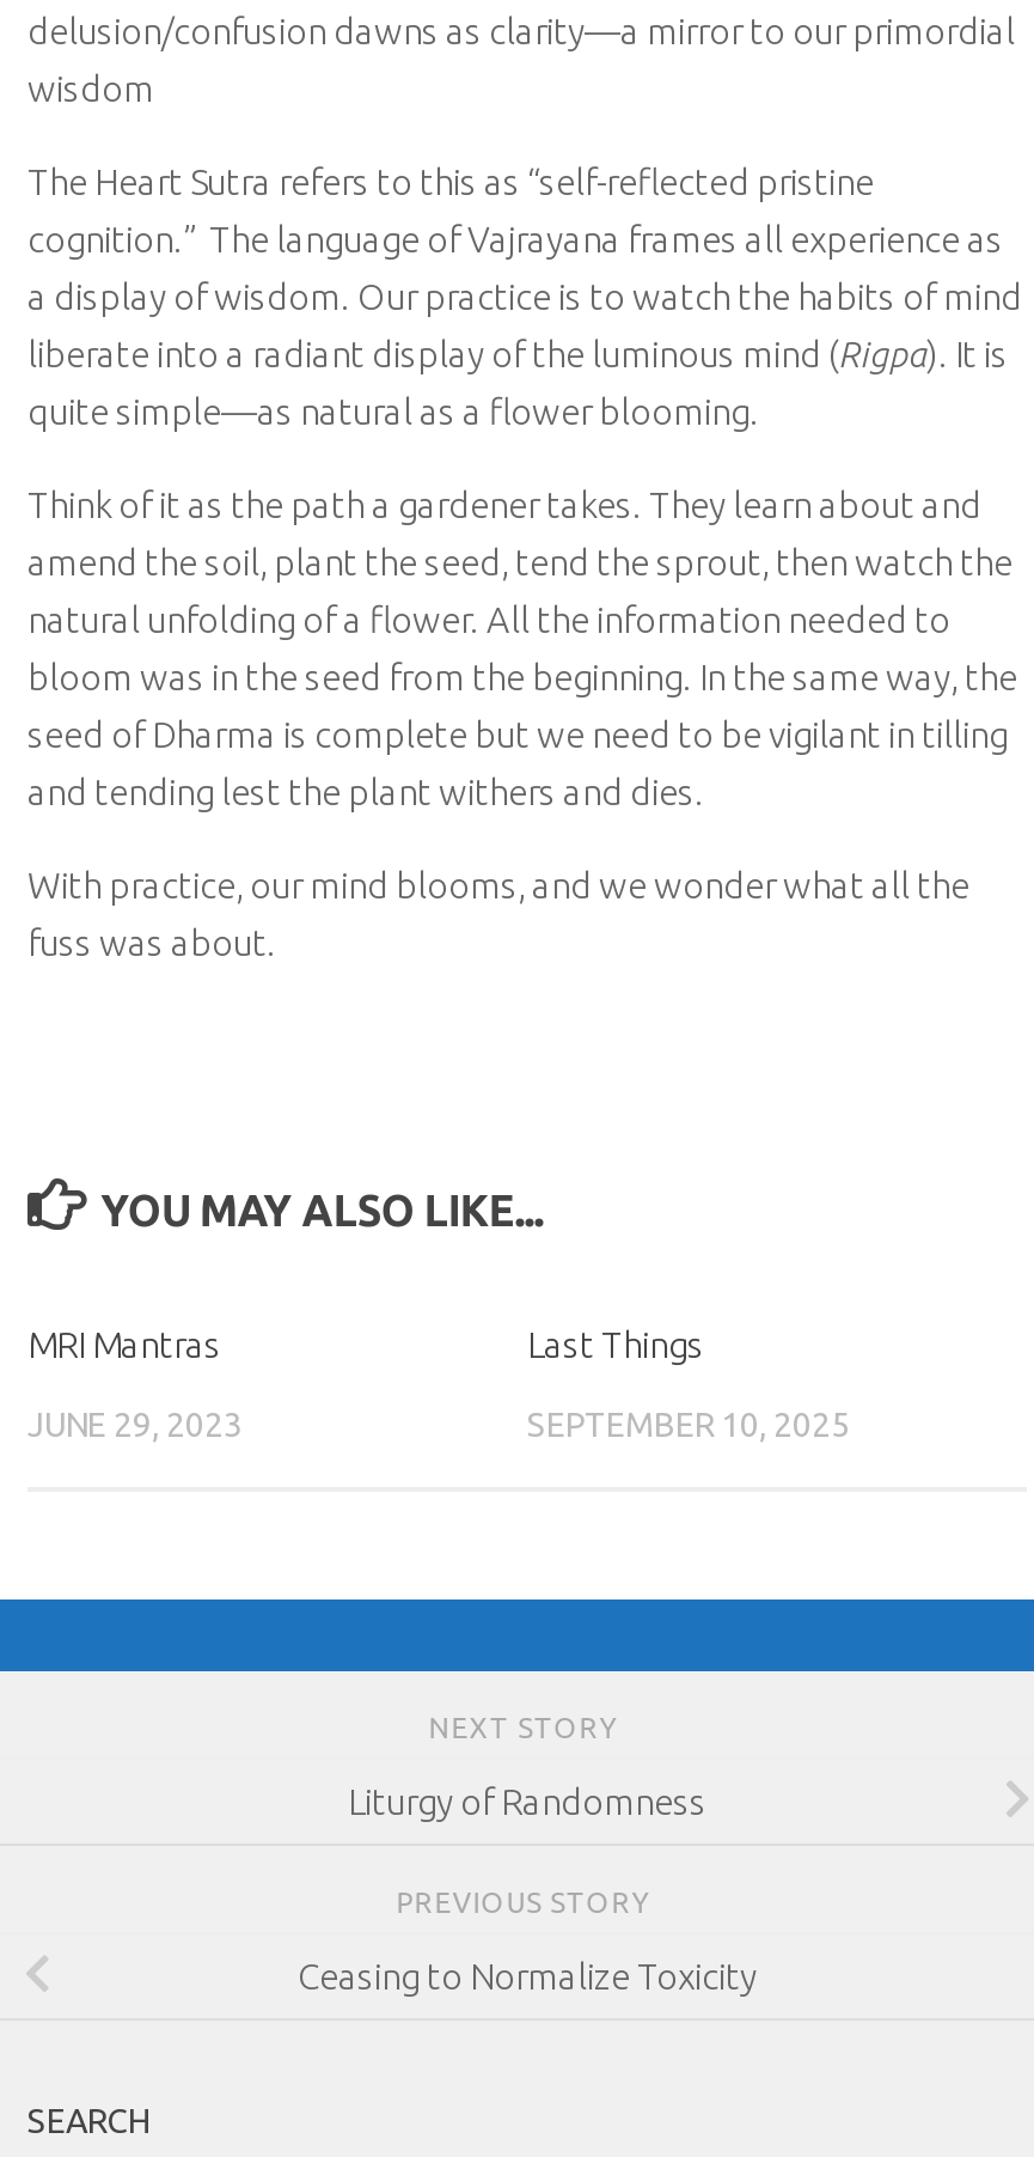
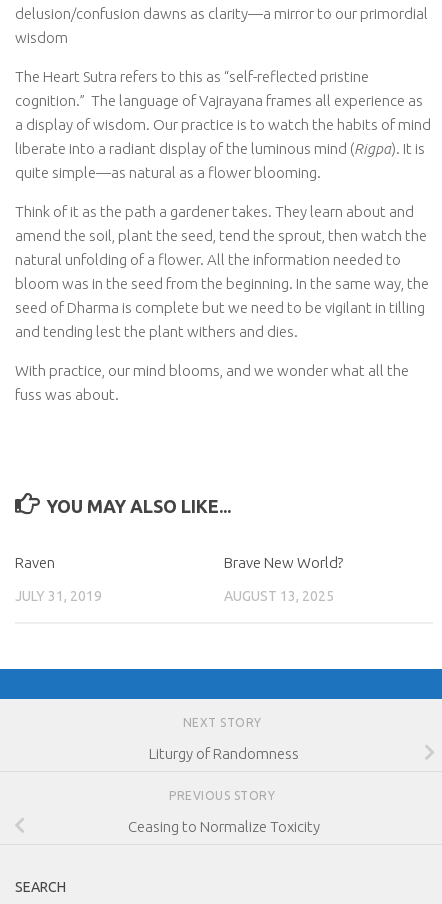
- MRI Mantras
+ Raven

- Last Things
+ Brave New World?

- JUNE 29, 2023
+ JULY 31, 2019

- SEPTEMBER 10, 2025
+ AUGUST 13, 2025
